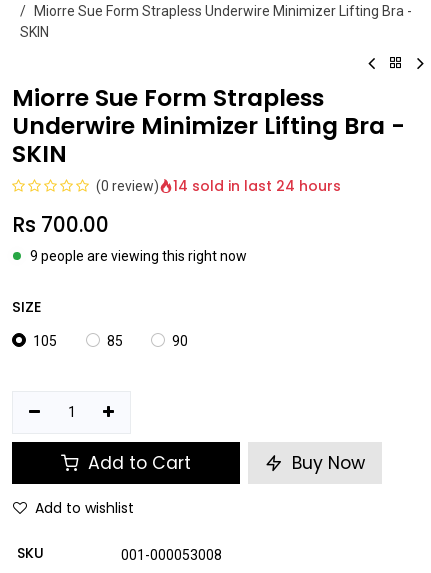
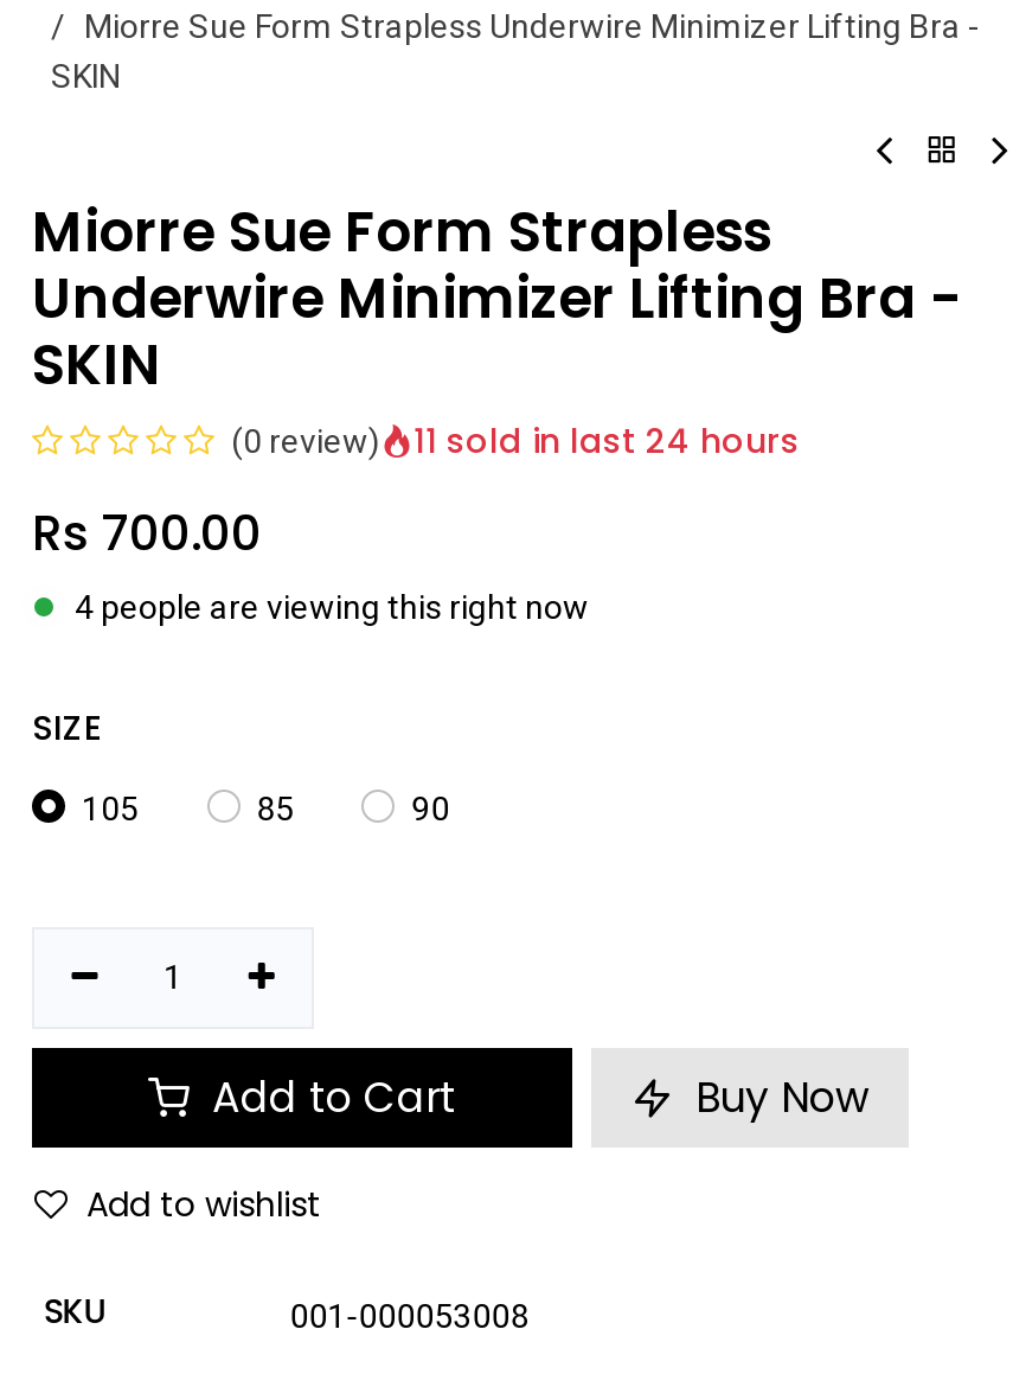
- 14 sold in last 24 hours
+ 11 sold in last 24 hours

- 9 people are viewing this right now
+ 4 people are viewing this right now
